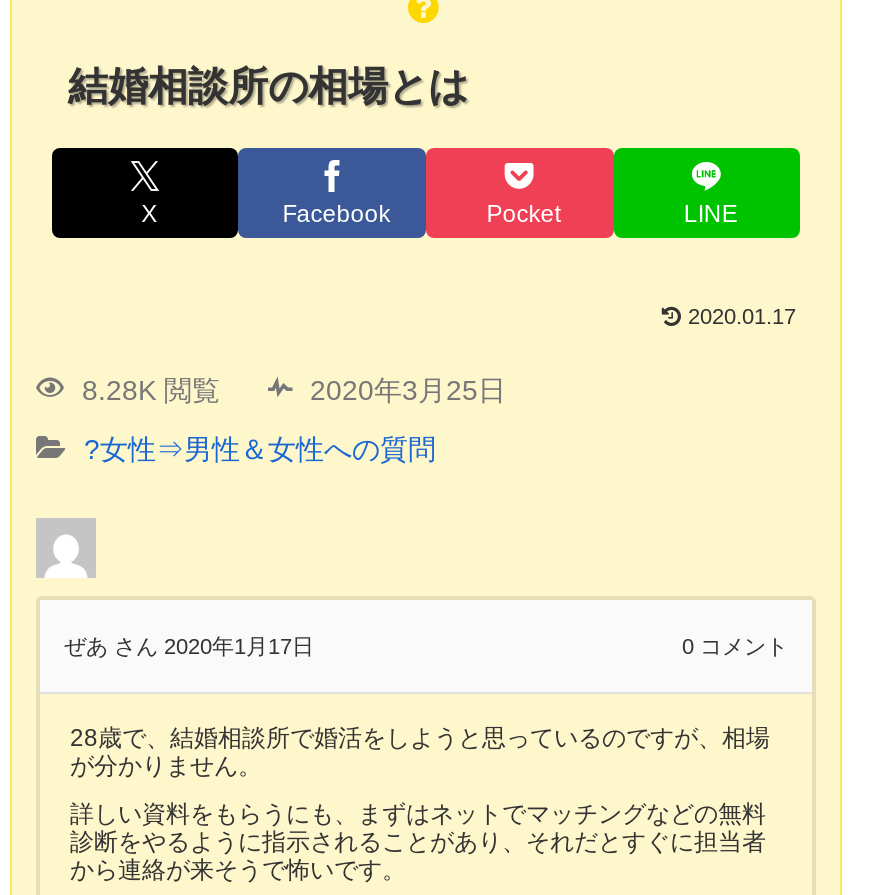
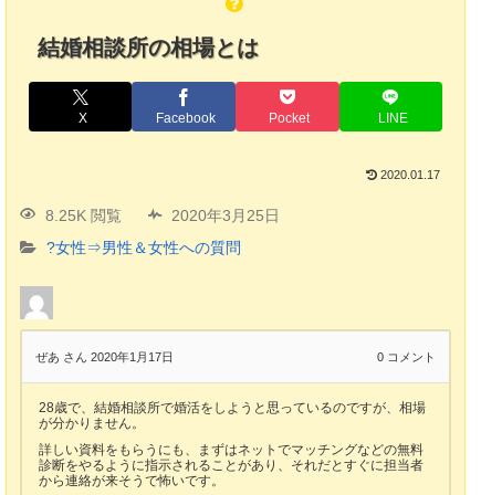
- 8.28K 閲覧
+ 8.25K 閲覧
